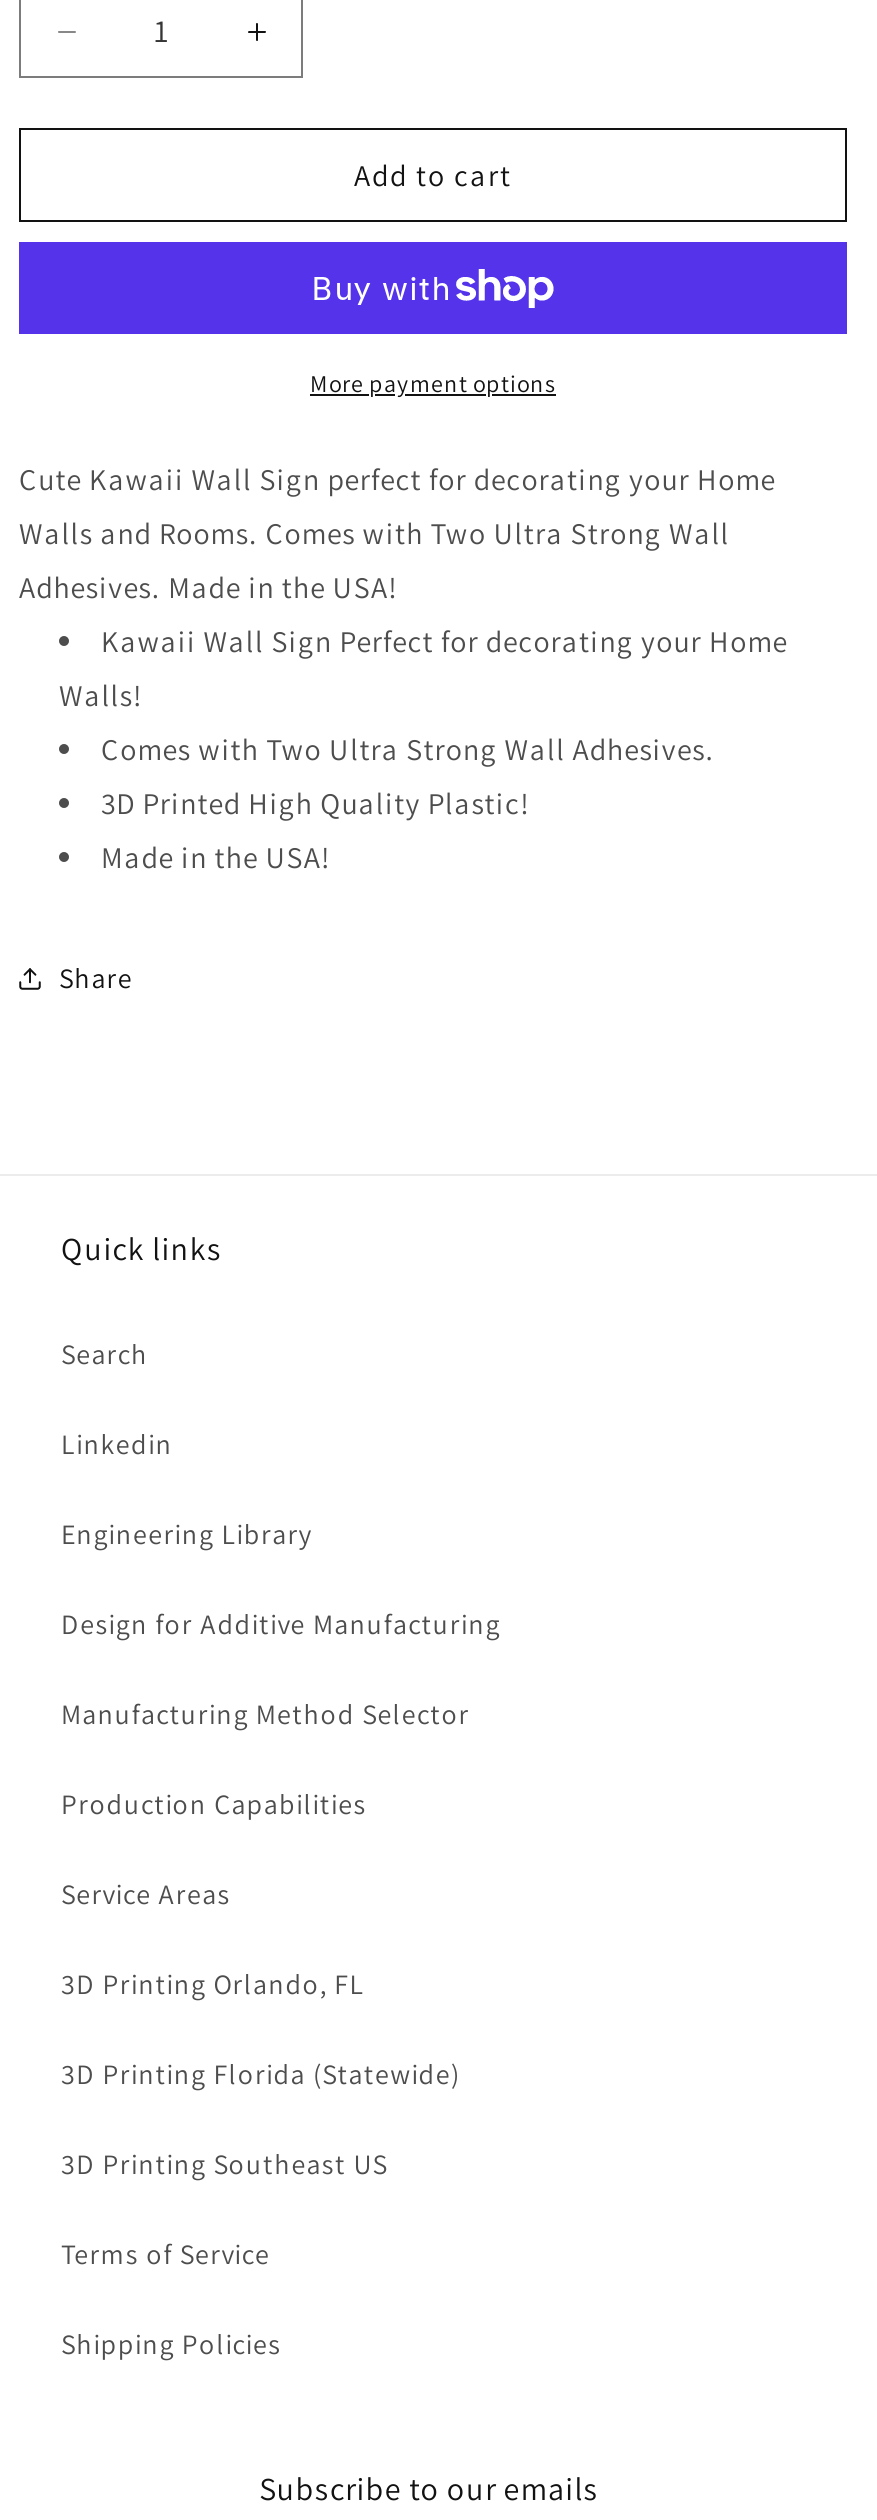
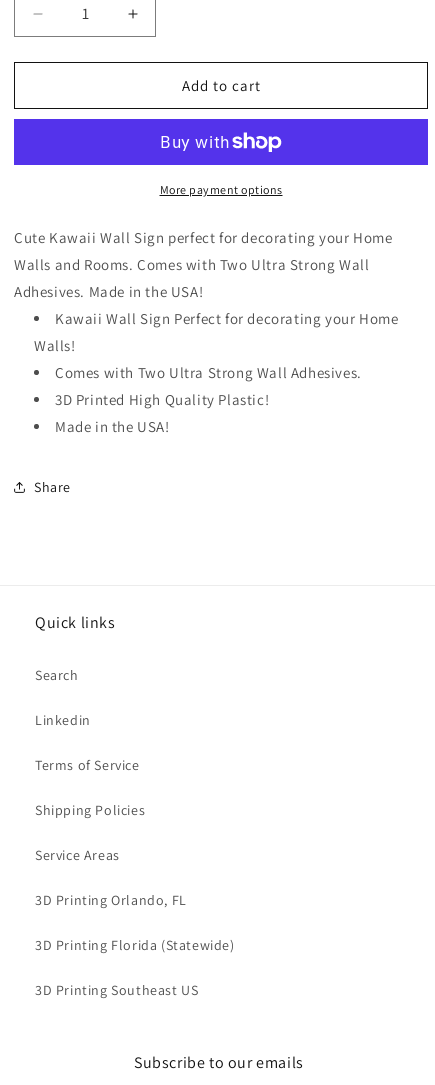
- Engineering Library
- Design for Additive Manufacturing
- Manufacturing Method Selector
- Production Capabilities

moved up: Terms of Service | Shipping Policies
